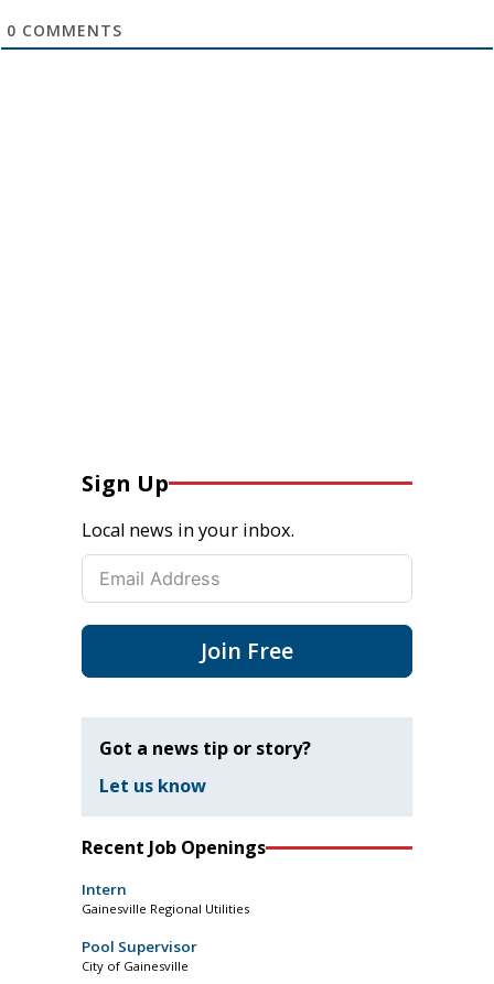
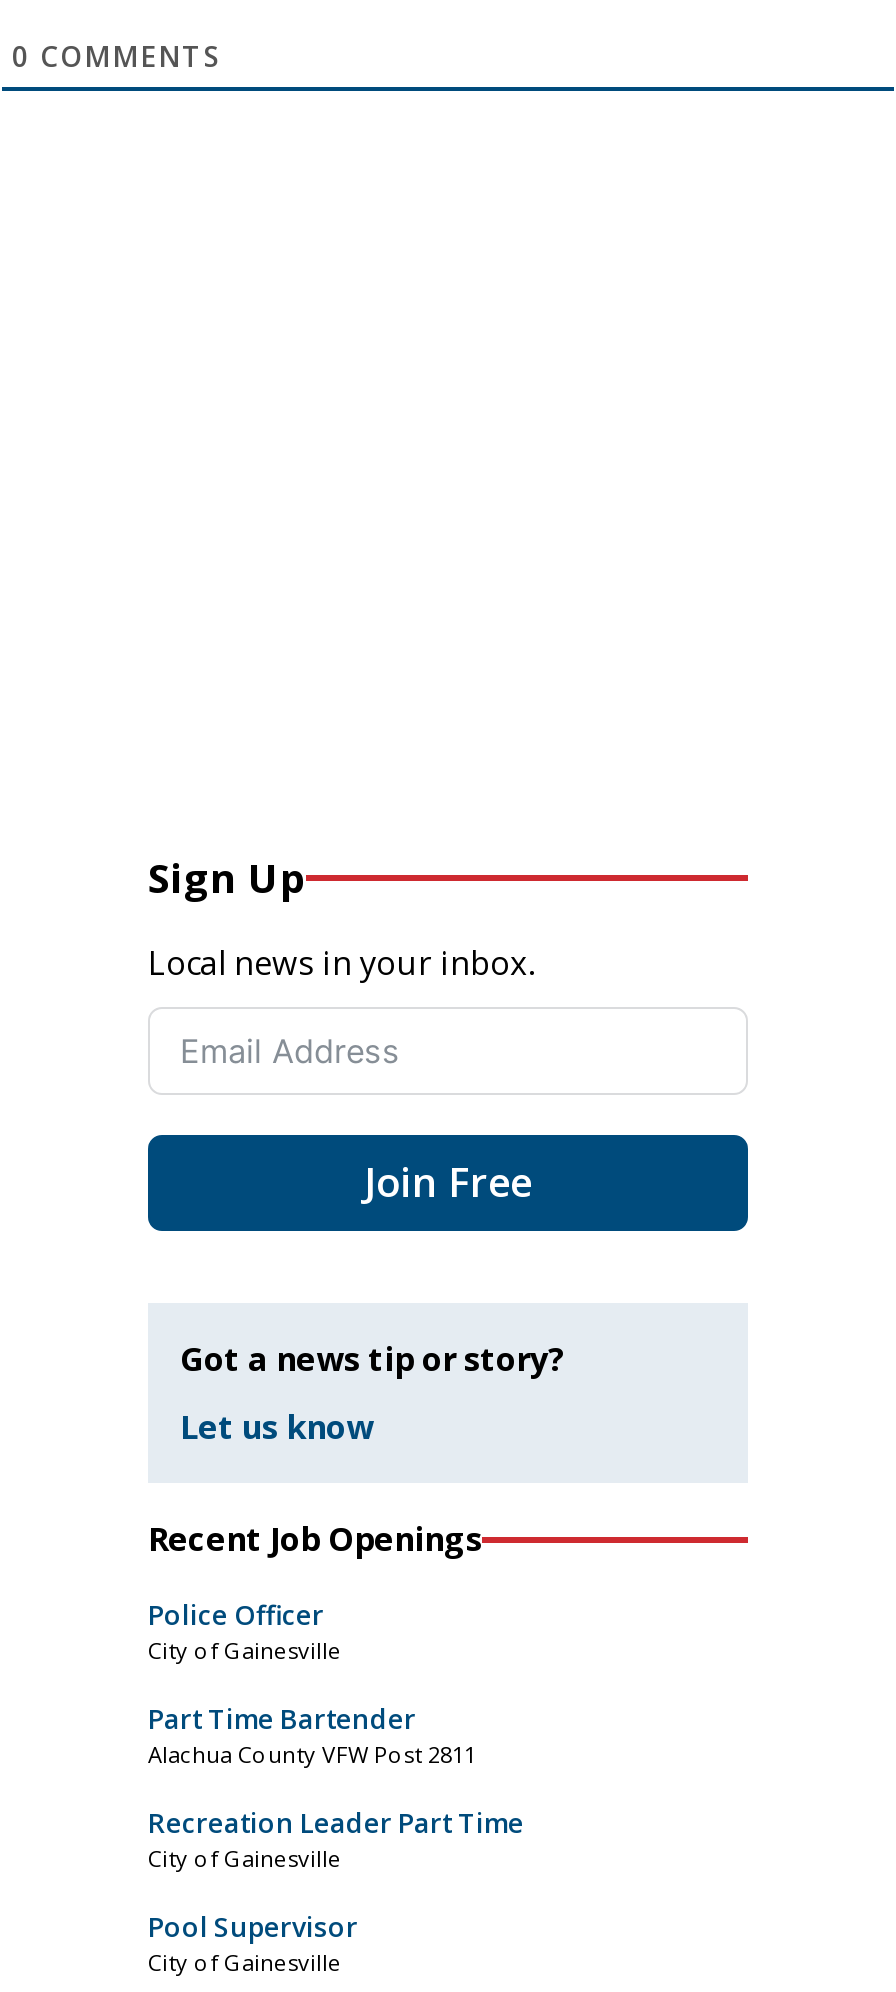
- Intern
- Gainesville Regional Utilities
+ Police Officer
+ City of Gainesville
+ Part Time Bartender
+ Alachua County VFW Post 2811
+ Recreation Leader Part Time
+ City of Gainesville
